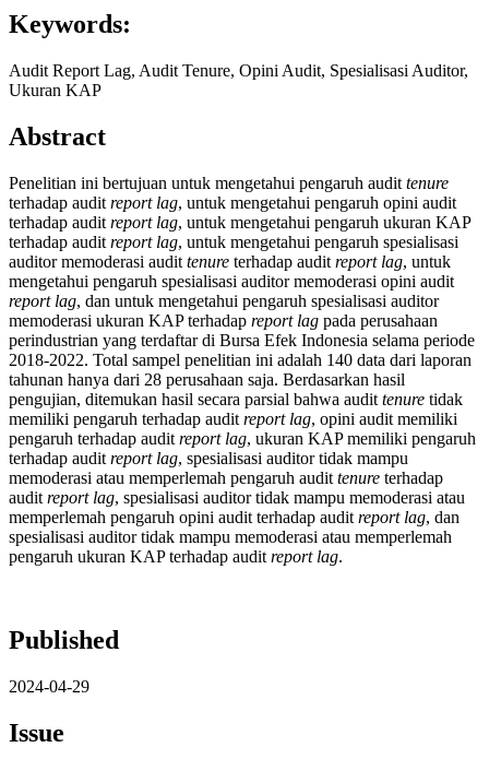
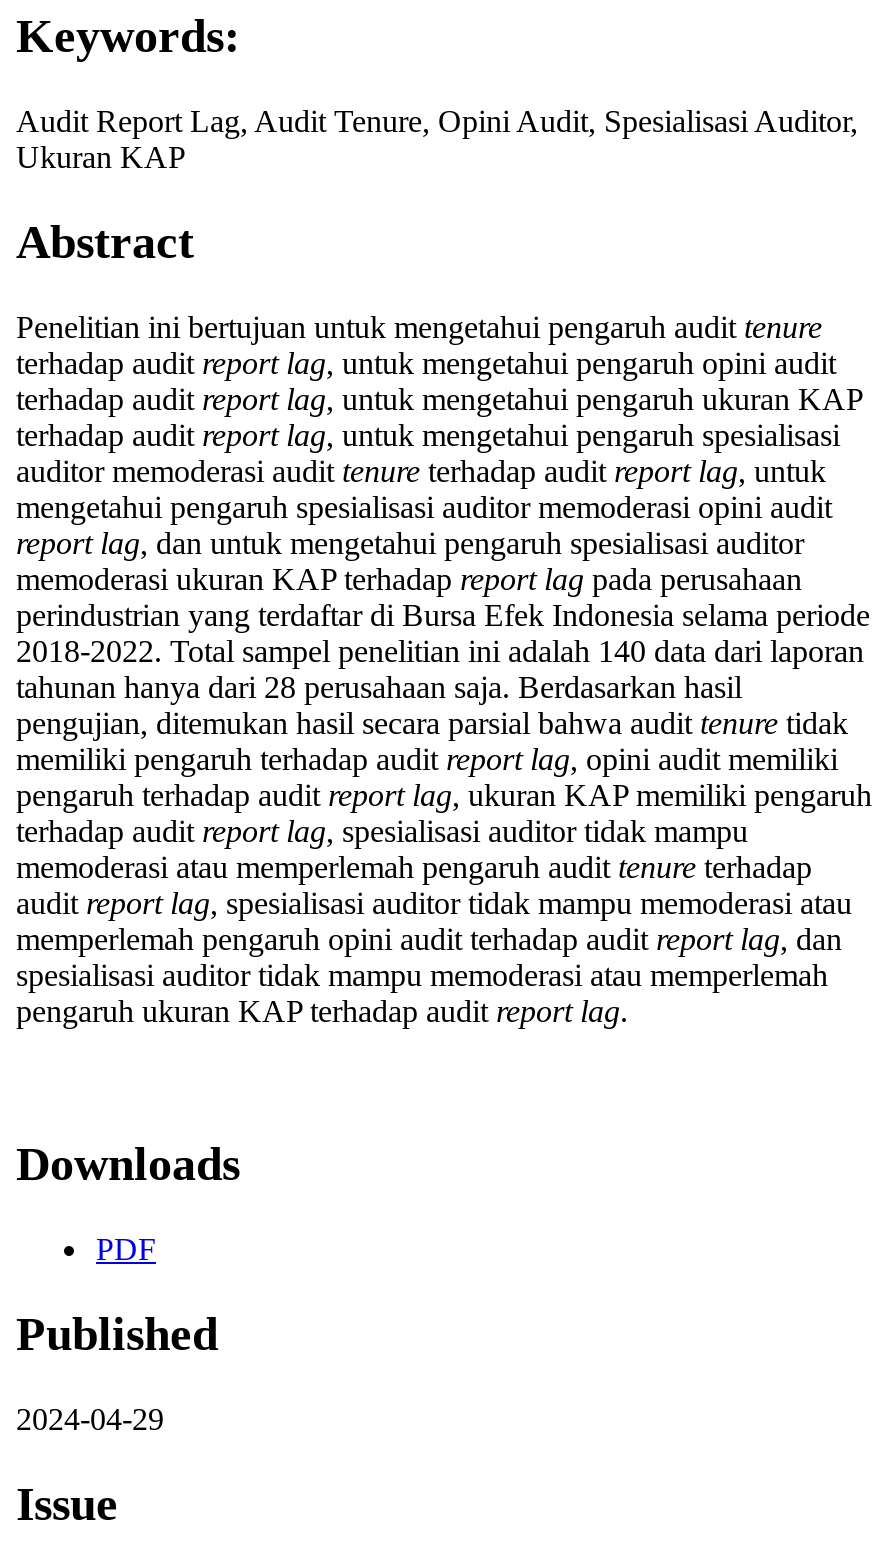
+ Downloads
+ PDF
